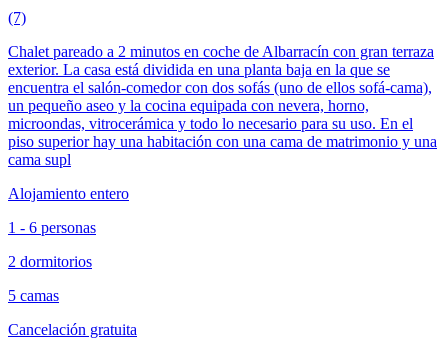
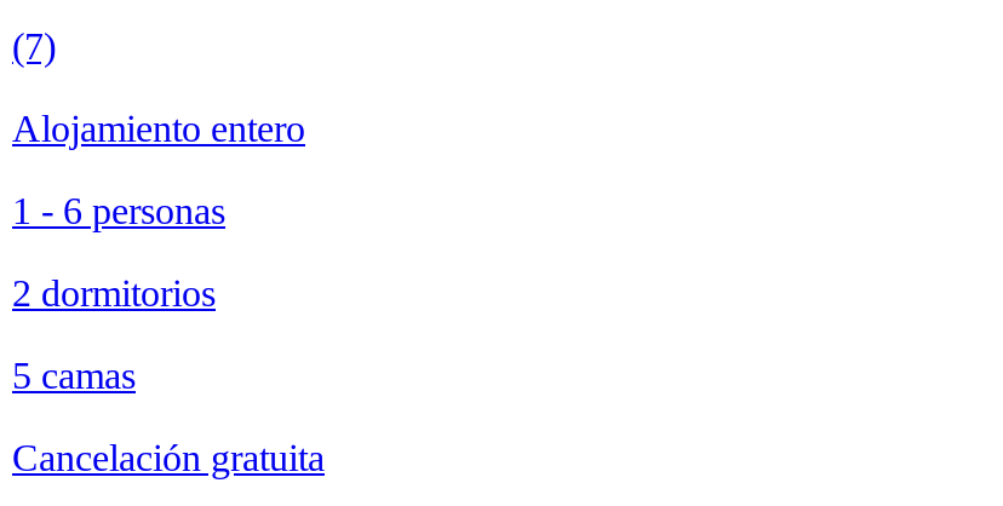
- Chalet pareado a 2 minutos en coche de Albarracín con gran terraza
- exterior. La casa está dividida en una planta baja en la que se
- encuentra el salón-comedor con dos sofás (uno de ellos sofá-cama),
- un pequeño aseo y la cocina equipada con nevera, horno,
- microondas, vitrocerámica y todo lo necesario para su uso. En el
- piso superior hay una habitación con una cama de matrimonio y una
- cama supl
